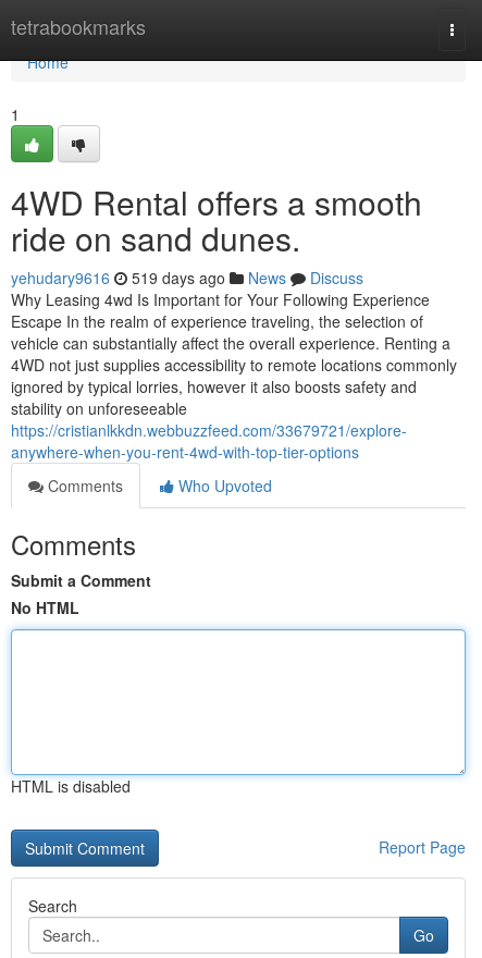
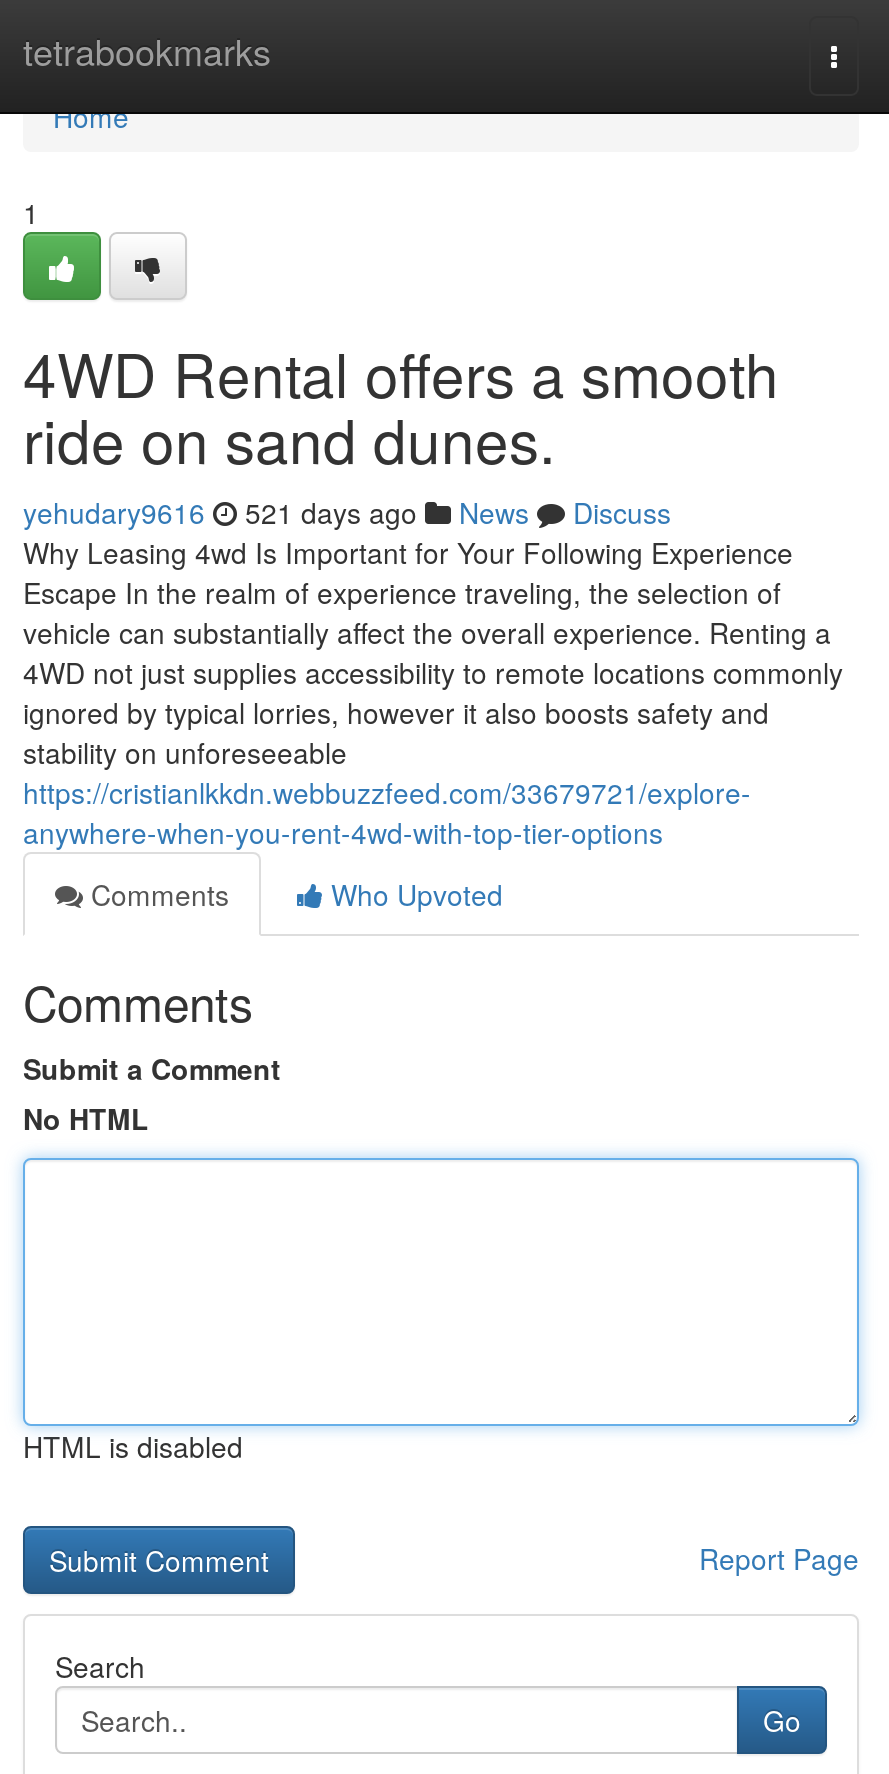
- yehudary9616 519 days ago News Discuss
+ yehudary9616 521 days ago News Discuss
